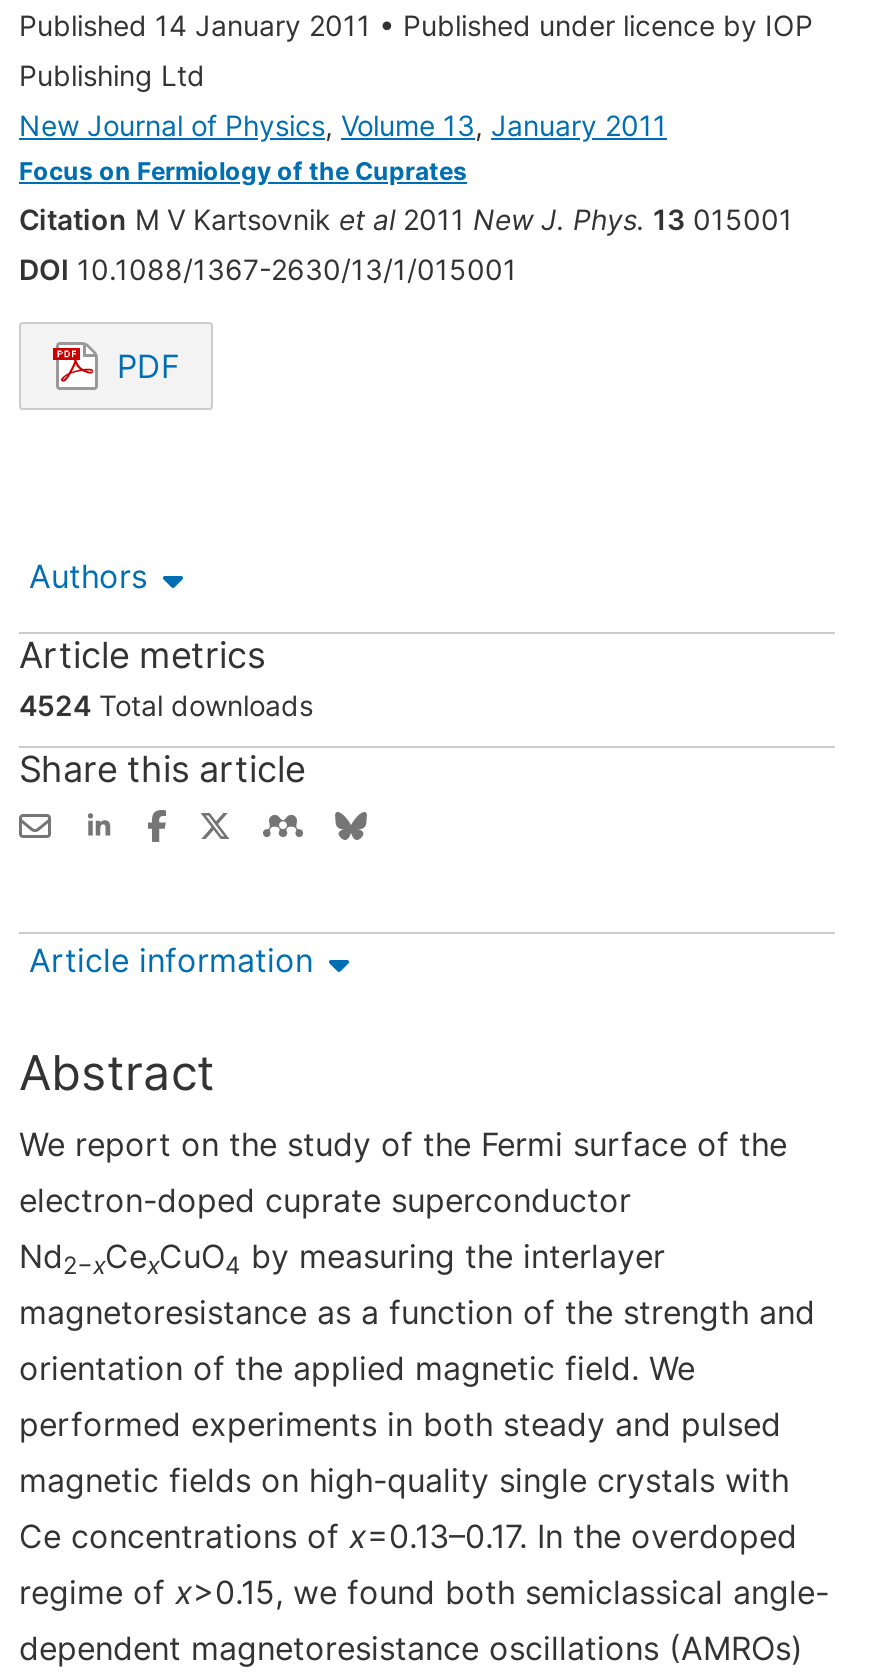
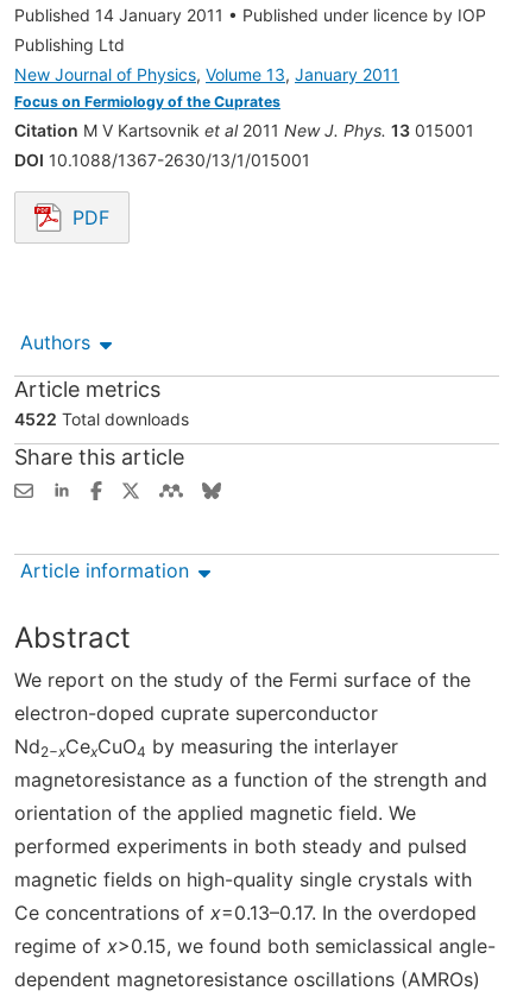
- 4524 Total downloads
+ 4522 Total downloads
